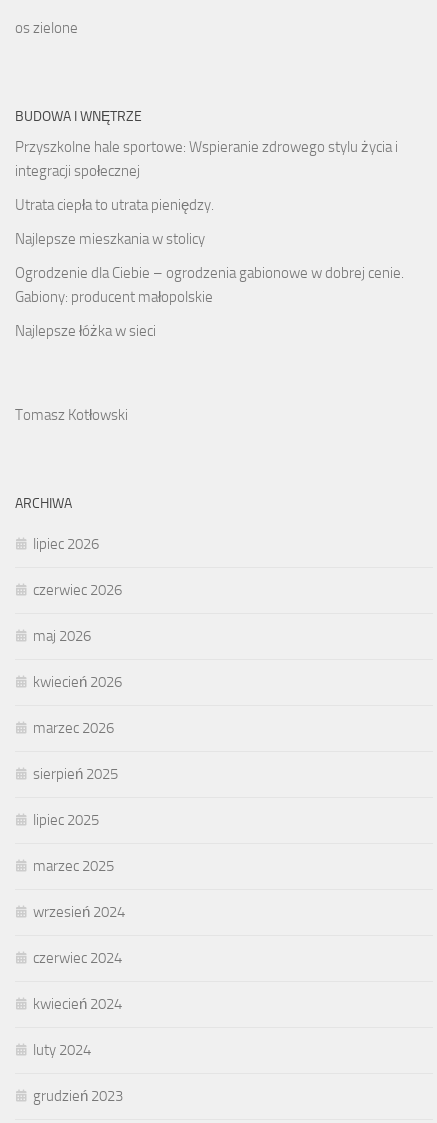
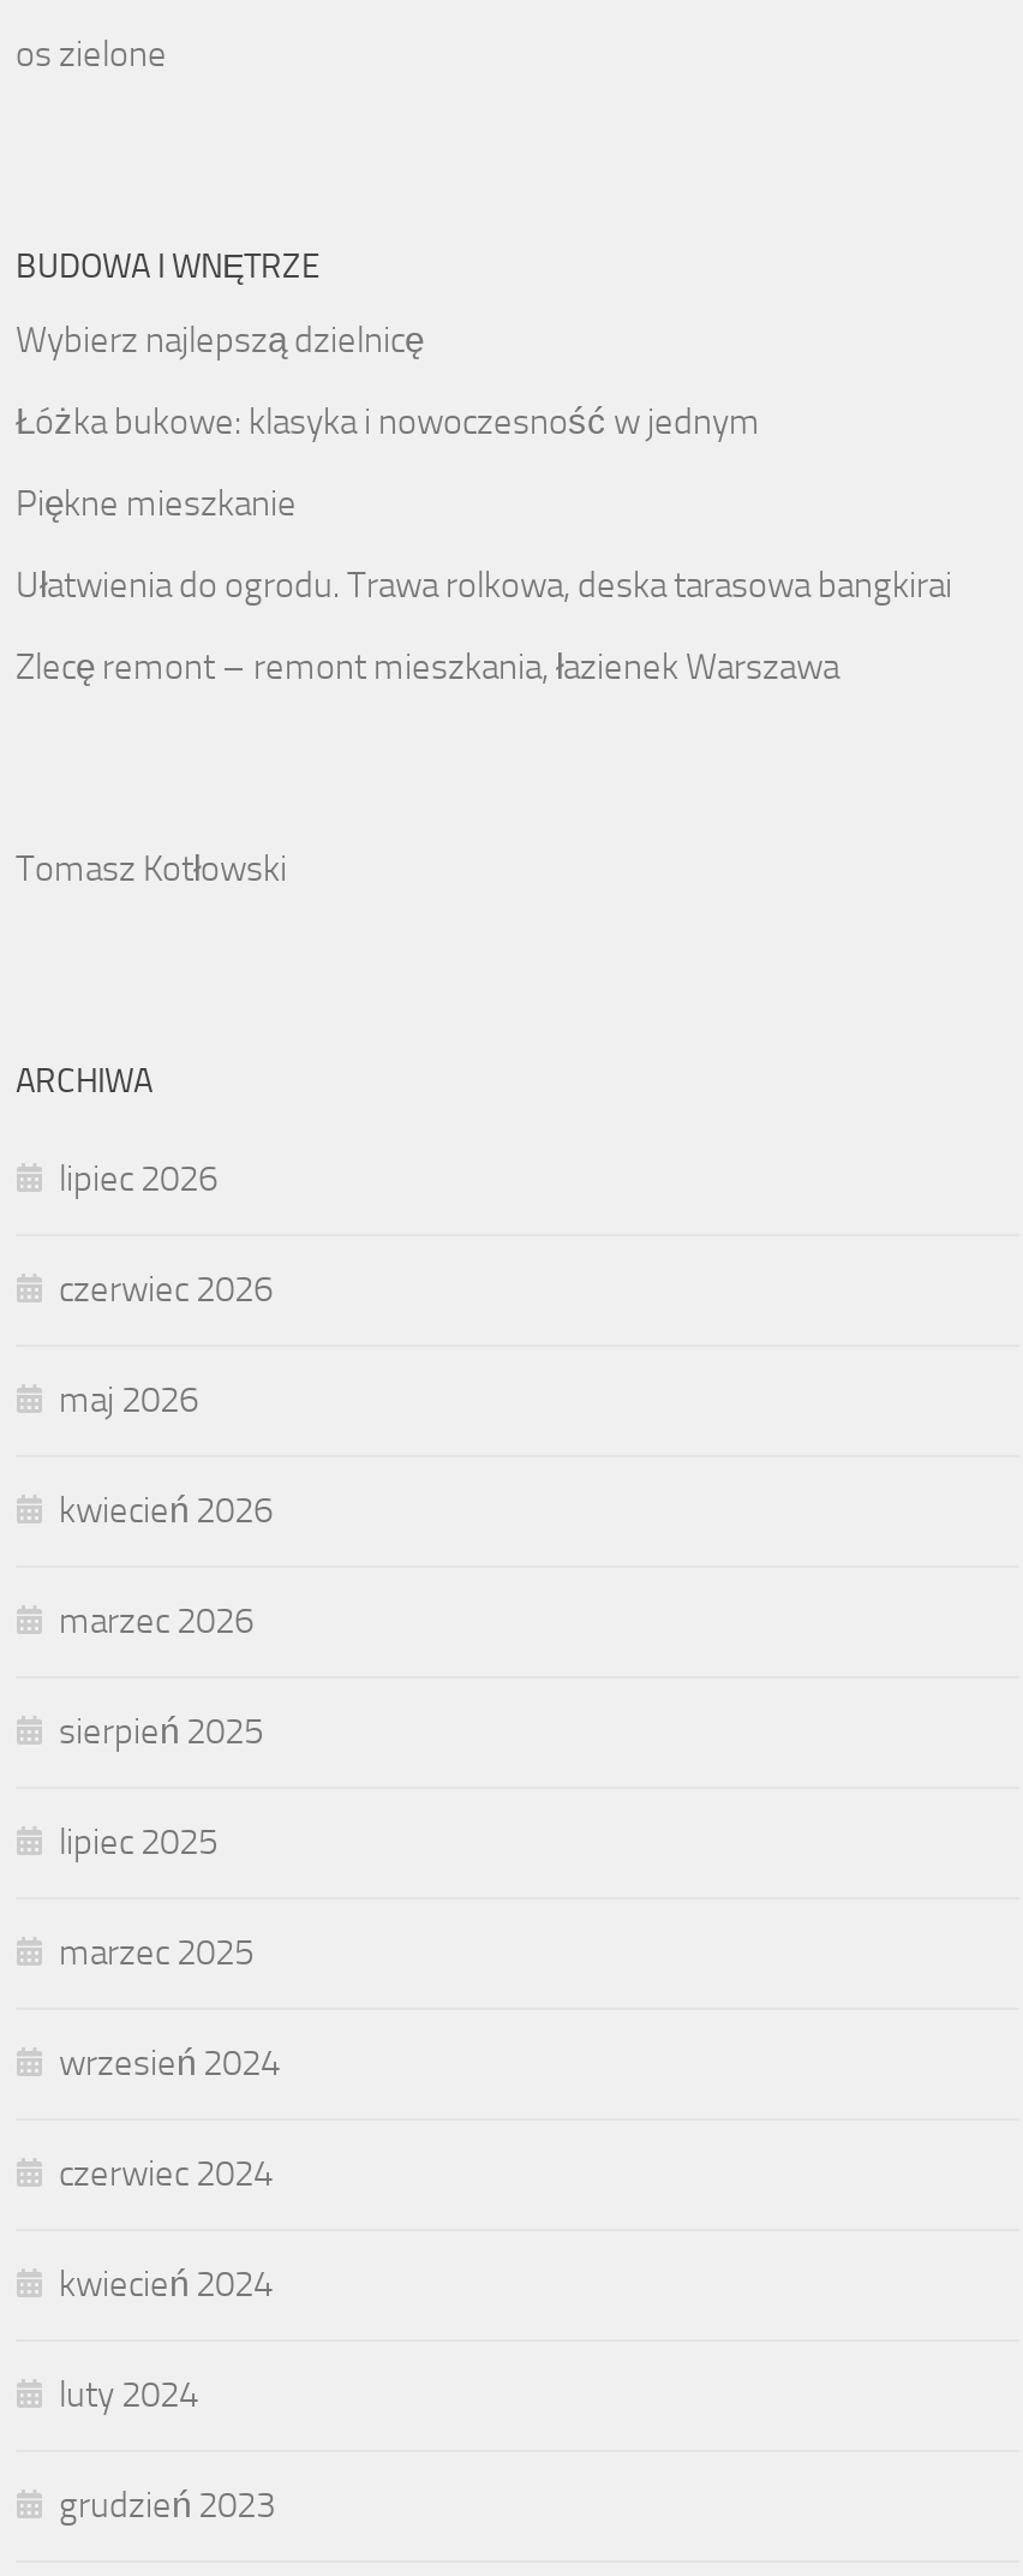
- Przyszkolne hale sportowe: Wspieranie zdrowego stylu życia i
- integracji społecznej
+ Wybierz najlepszą dzielnicę

- Utrata ciepła to utrata pieniędzy.
+ Łóżka bukowe: klasyka i nowoczesność w jednym

- Najlepsze mieszkania w stolicy
+ Piękne mieszkanie

- Ogrodzenie dla Ciebie – ogrodzenia gabionowe w dobrej cenie.
- Gabiony: producent małopolskie
+ Ułatwienia do ogrodu. Trawa rolkowa, deska tarasowa bangkirai

- Najlepsze łóżka w sieci
+ Zlecę remont – remont mieszkania, łazienek Warszawa
